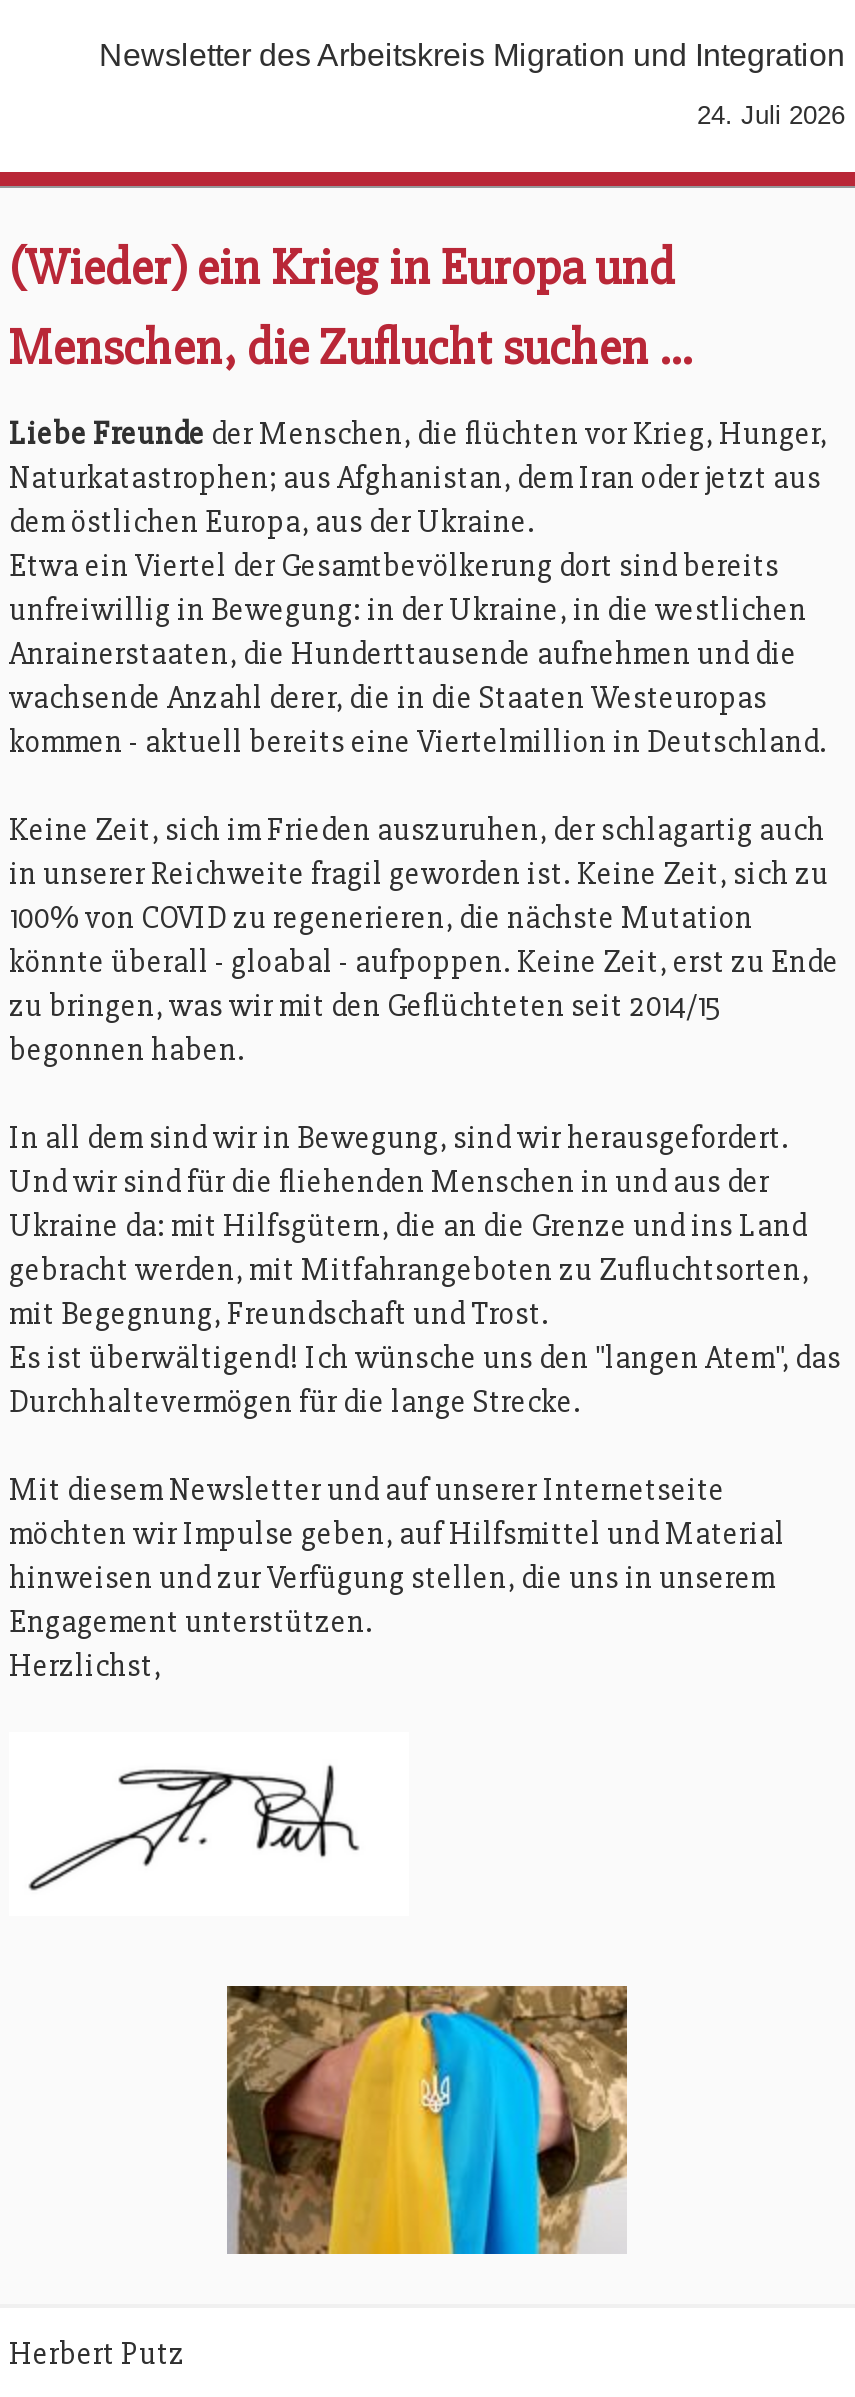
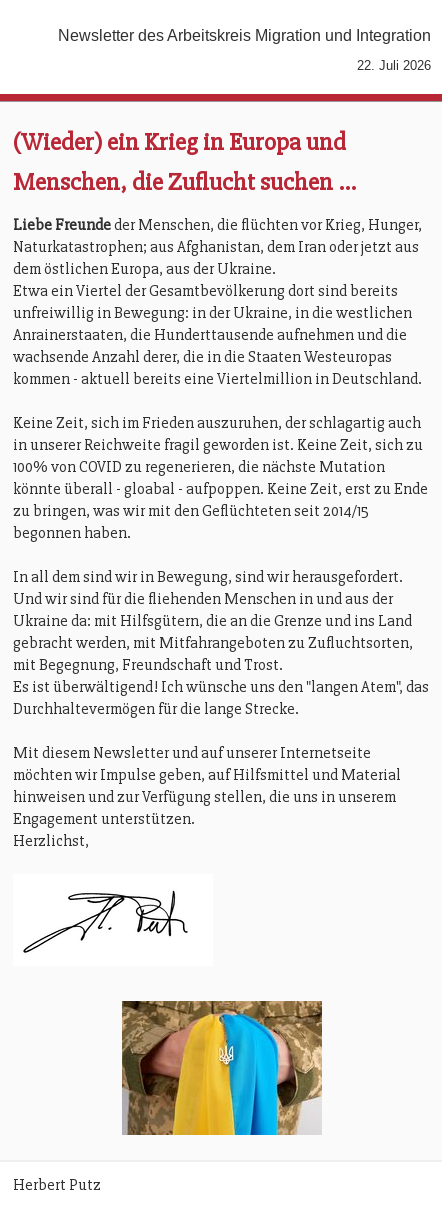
- 24. Juli 2026
+ 22. Juli 2026
